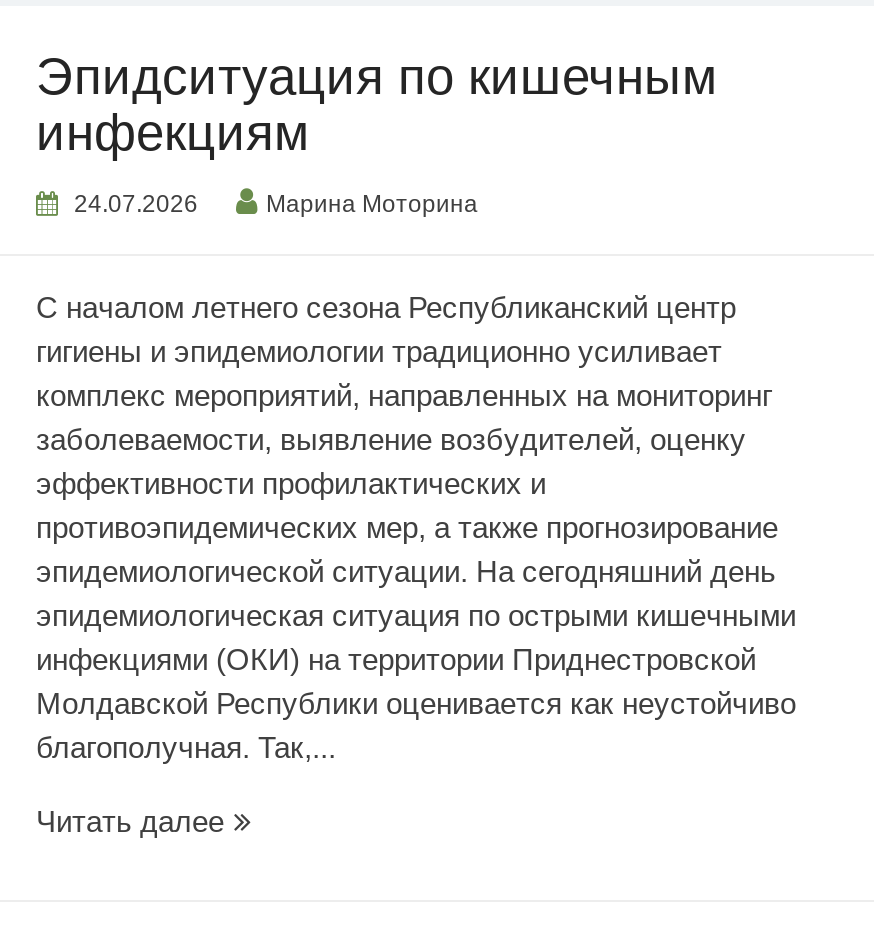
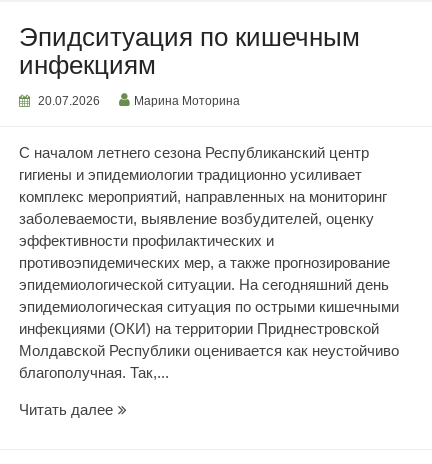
- 24.07.2026
+ 20.07.2026
